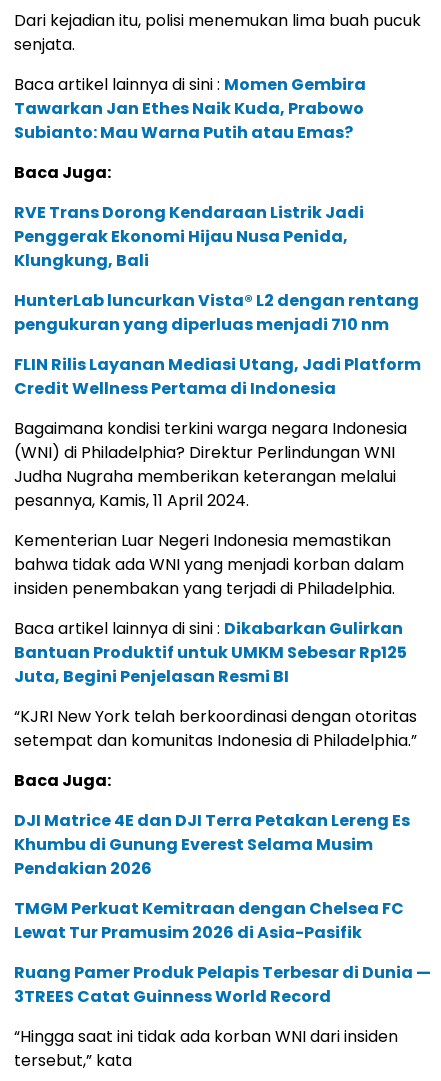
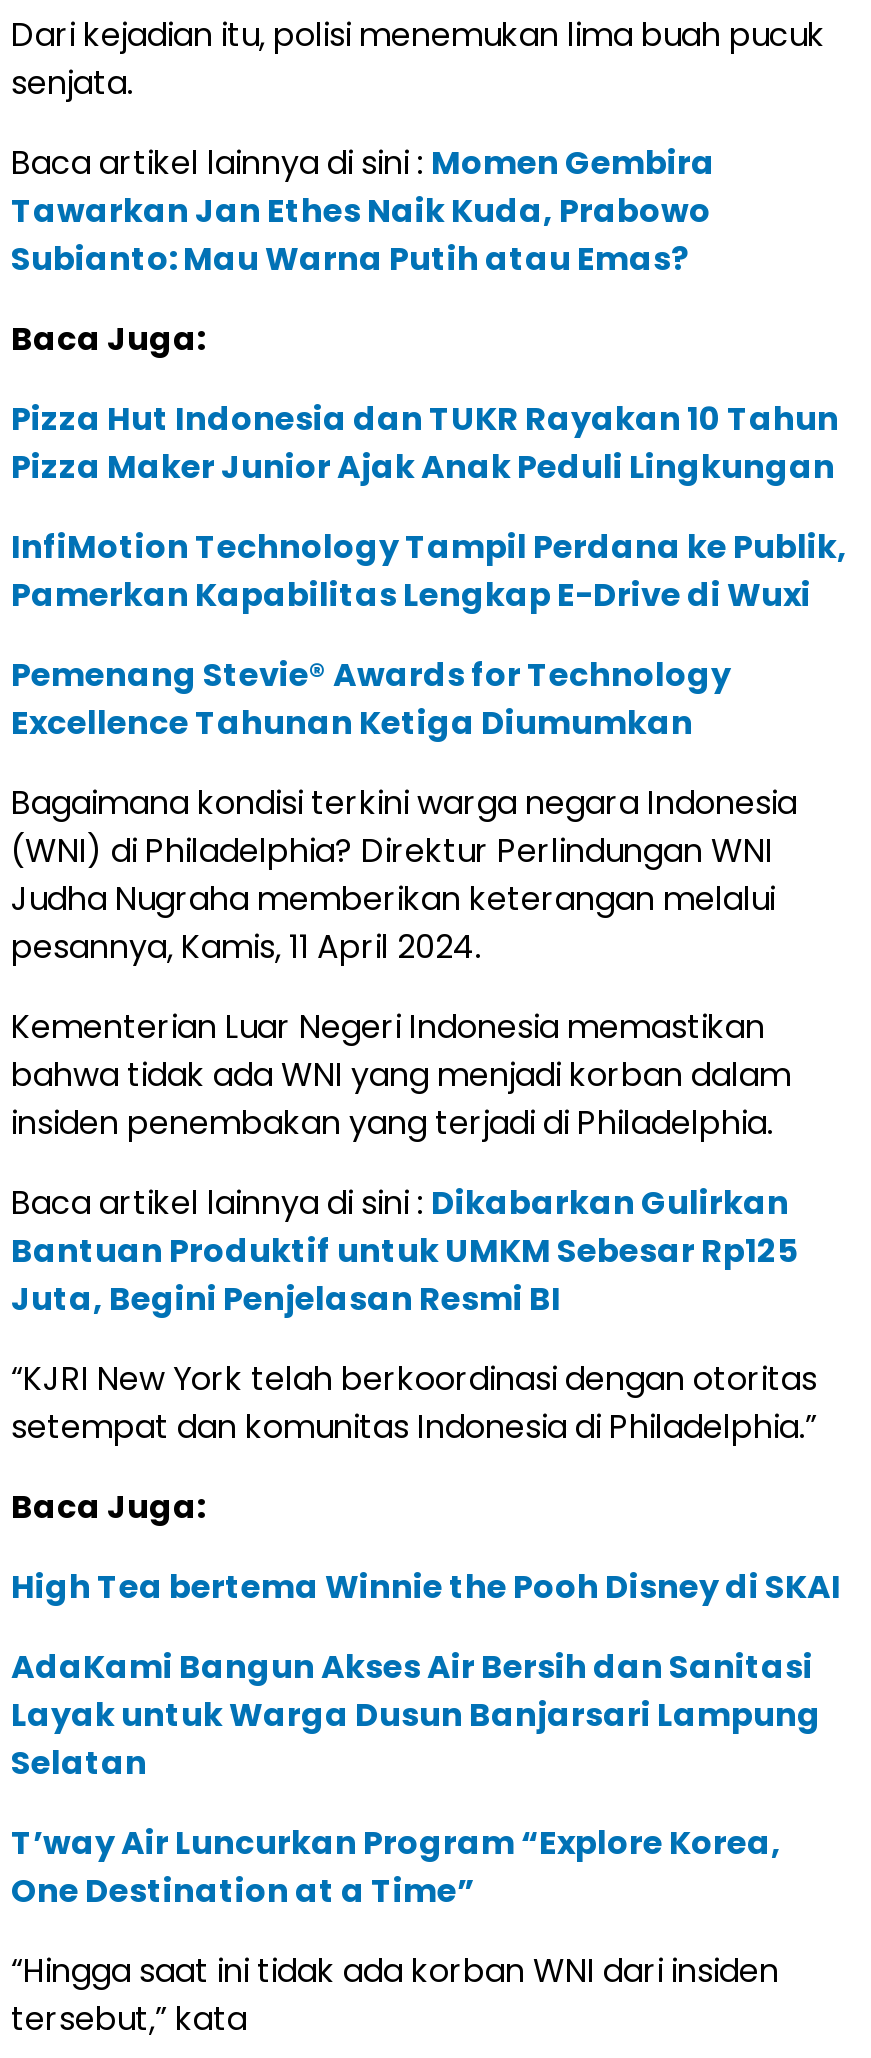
- RVE Trans Dorong Kendaraan Listrik Jadi
- Penggerak Ekonomi Hijau Nusa Penida,
- Klungkung, Bali
+ Pizza Hut Indonesia dan TUKR Rayakan 10 Tahun
+ Pizza Maker Junior Ajak Anak Peduli Lingkungan

- HunterLab luncurkan Vista® L2 dengan rentang
- pengukuran yang diperluas menjadi 710 nm
+ InfiMotion Technology Tampil Perdana ke Publik,
+ Pamerkan Kapabilitas Lengkap E-Drive di Wuxi

- FLIN Rilis Layanan Mediasi Utang, Jadi Platform
- Credit Wellness Pertama di Indonesia
+ Pemenang Stevie® Awards for Technology
+ Excellence Tahunan Ketiga Diumumkan

- DJI Matrice 4E dan DJI Terra Petakan Lereng Es
- Khumbu di Gunung Everest Selama Musim
- Pendakian 2026
+ High Tea bertema Winnie the Pooh Disney di SKAI

- TMGM Perkuat Kemitraan dengan Chelsea FC
- Lewat Tur Pramusim 2026 di Asia-Pasifik
+ AdaKami Bangun Akses Air Bersih dan Sanitasi
+ Layak untuk Warga Dusun Banjarsari Lampung
+ Selatan

- Ruang Pamer Produk Pelapis Terbesar di Dunia —
- 3TREES Catat Guinness World Record
+ T’way Air Luncurkan Program “Explore Korea,
+ One Destination at a Time”
